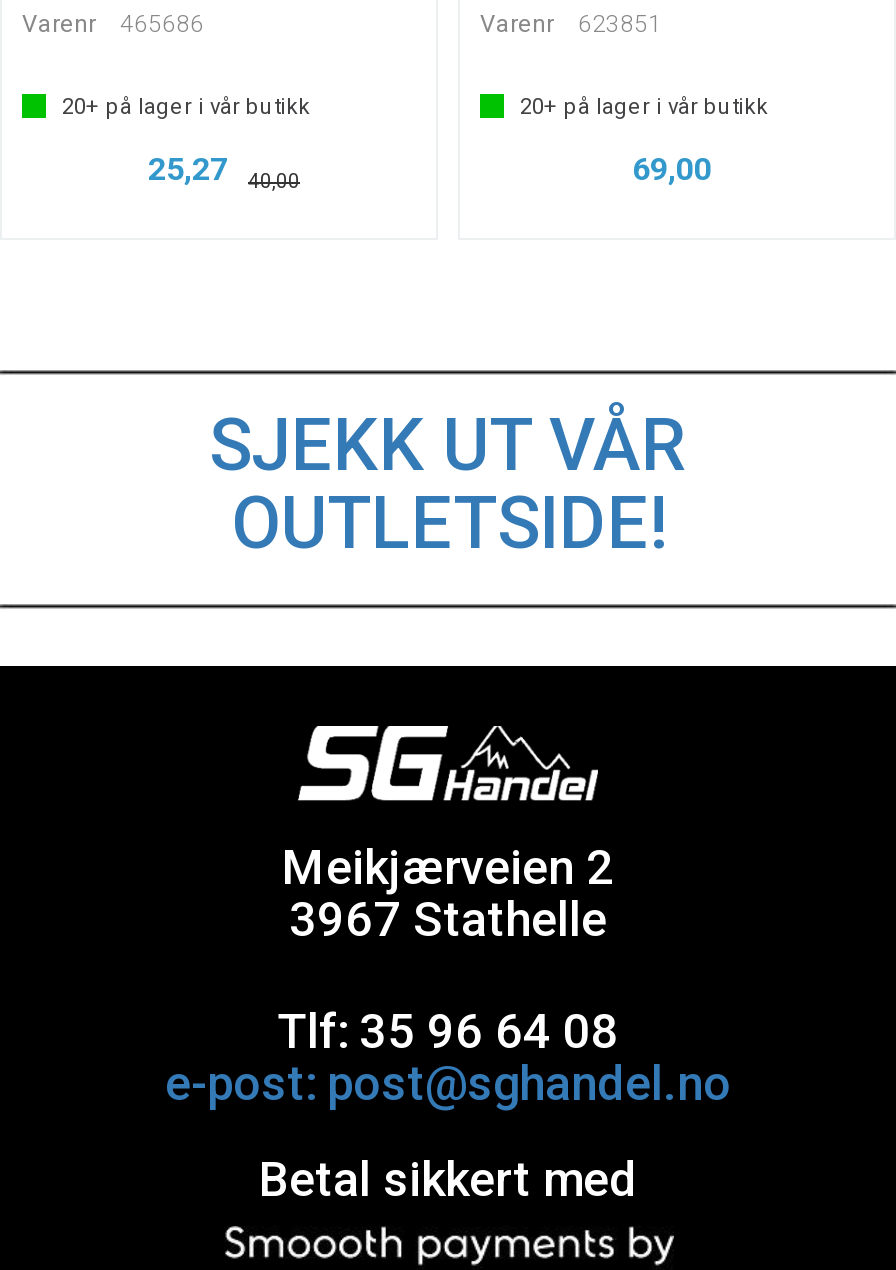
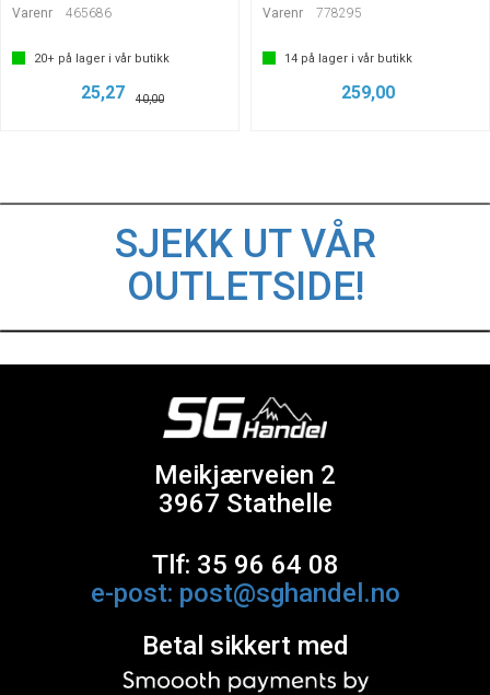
- Varenr 623851
+ Varenr 778295

- 20+ på lager i vår butikk
+ 14 på lager i vår butikk

- 69,00
+ 259,00
